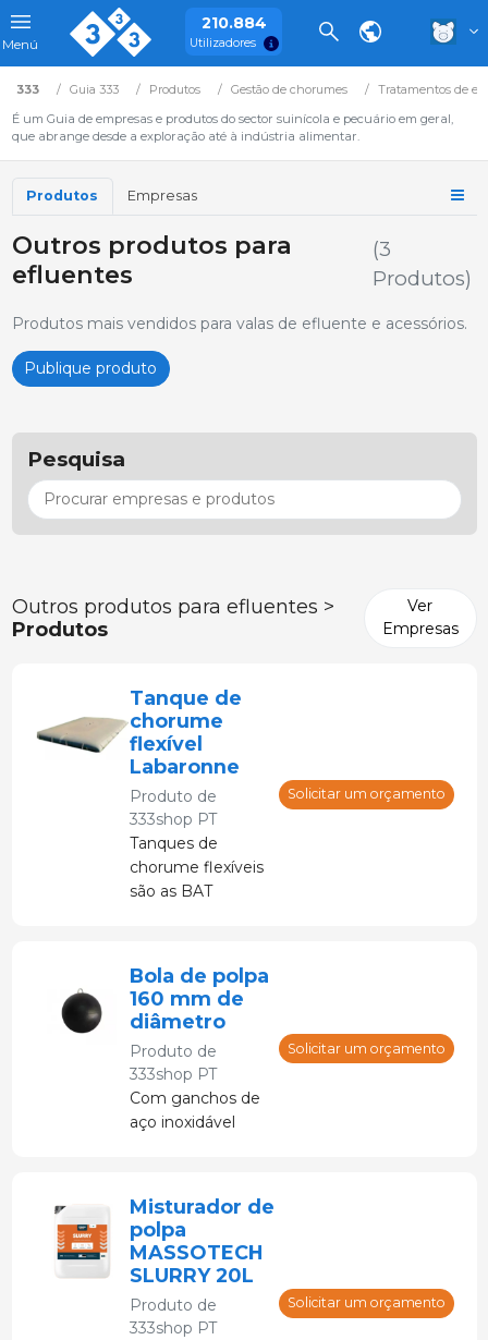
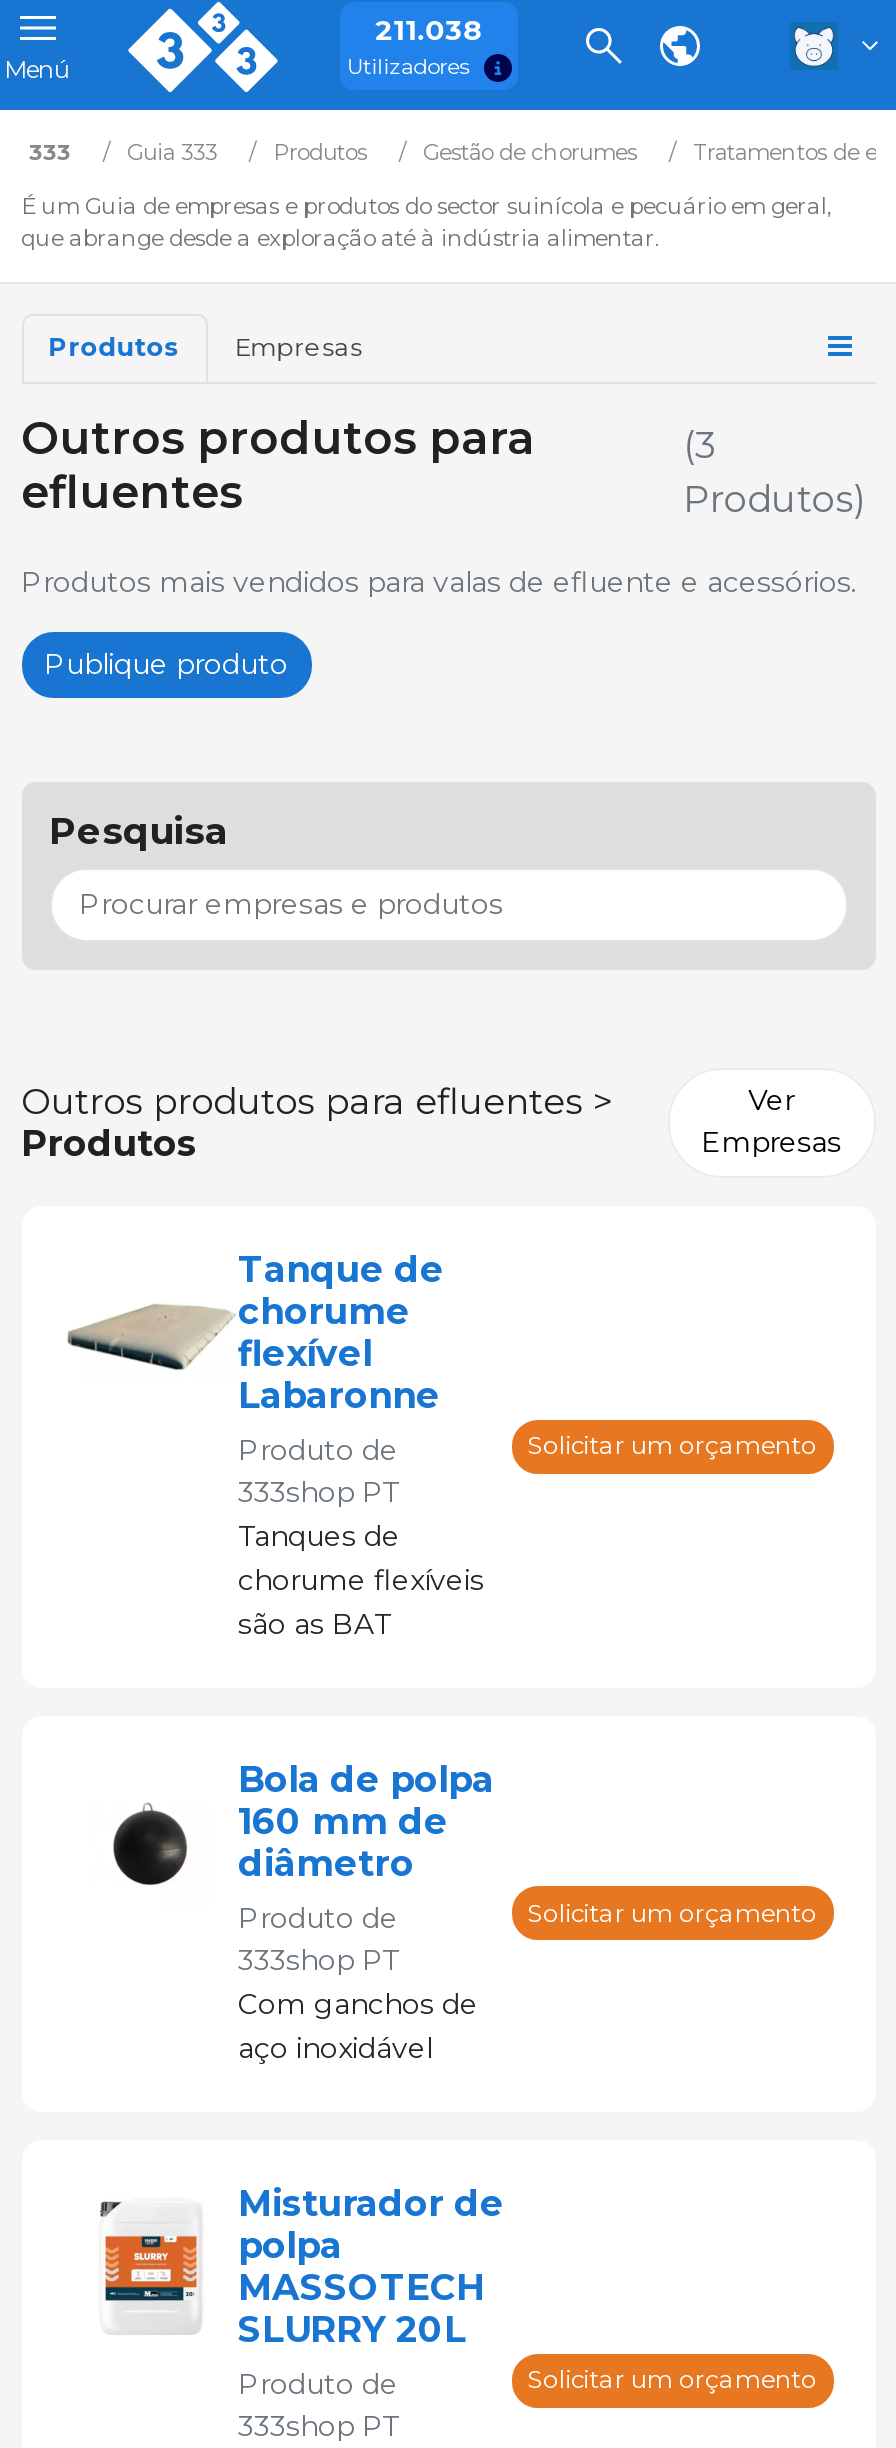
- 210.884
+ 211.038
